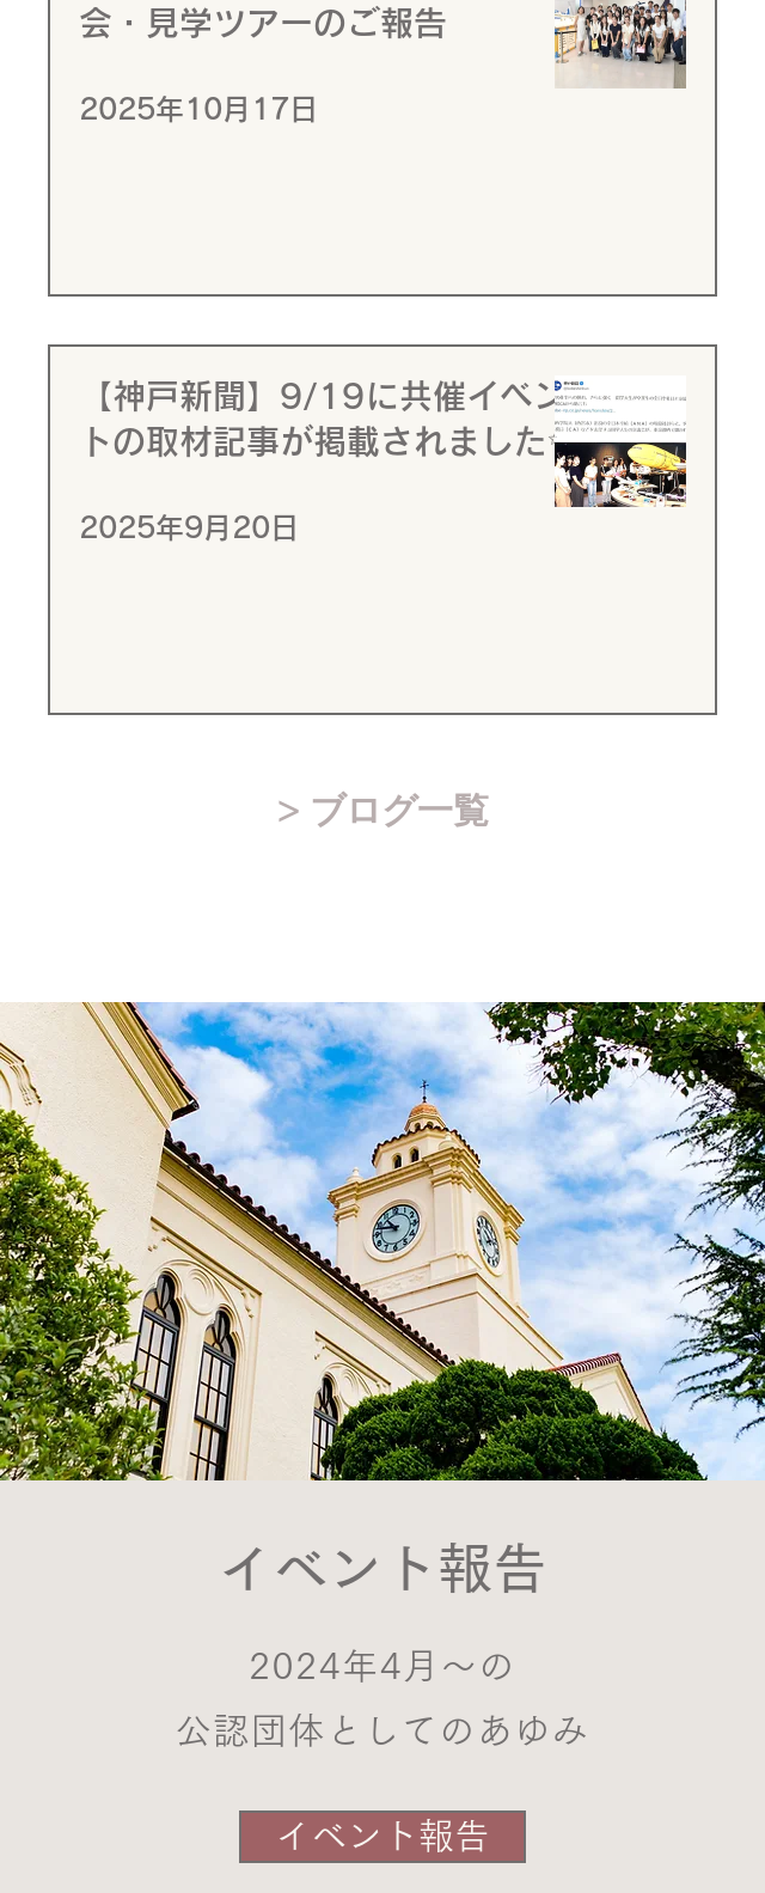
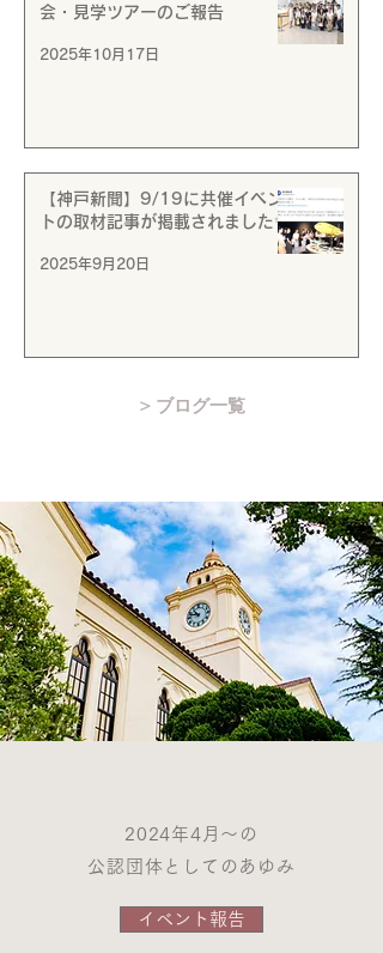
- イベント報告
